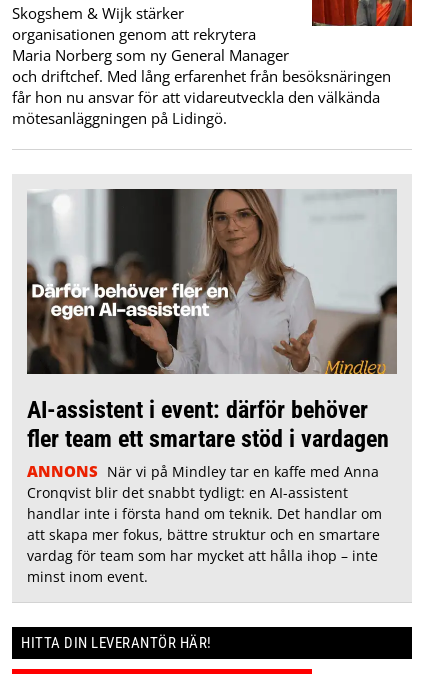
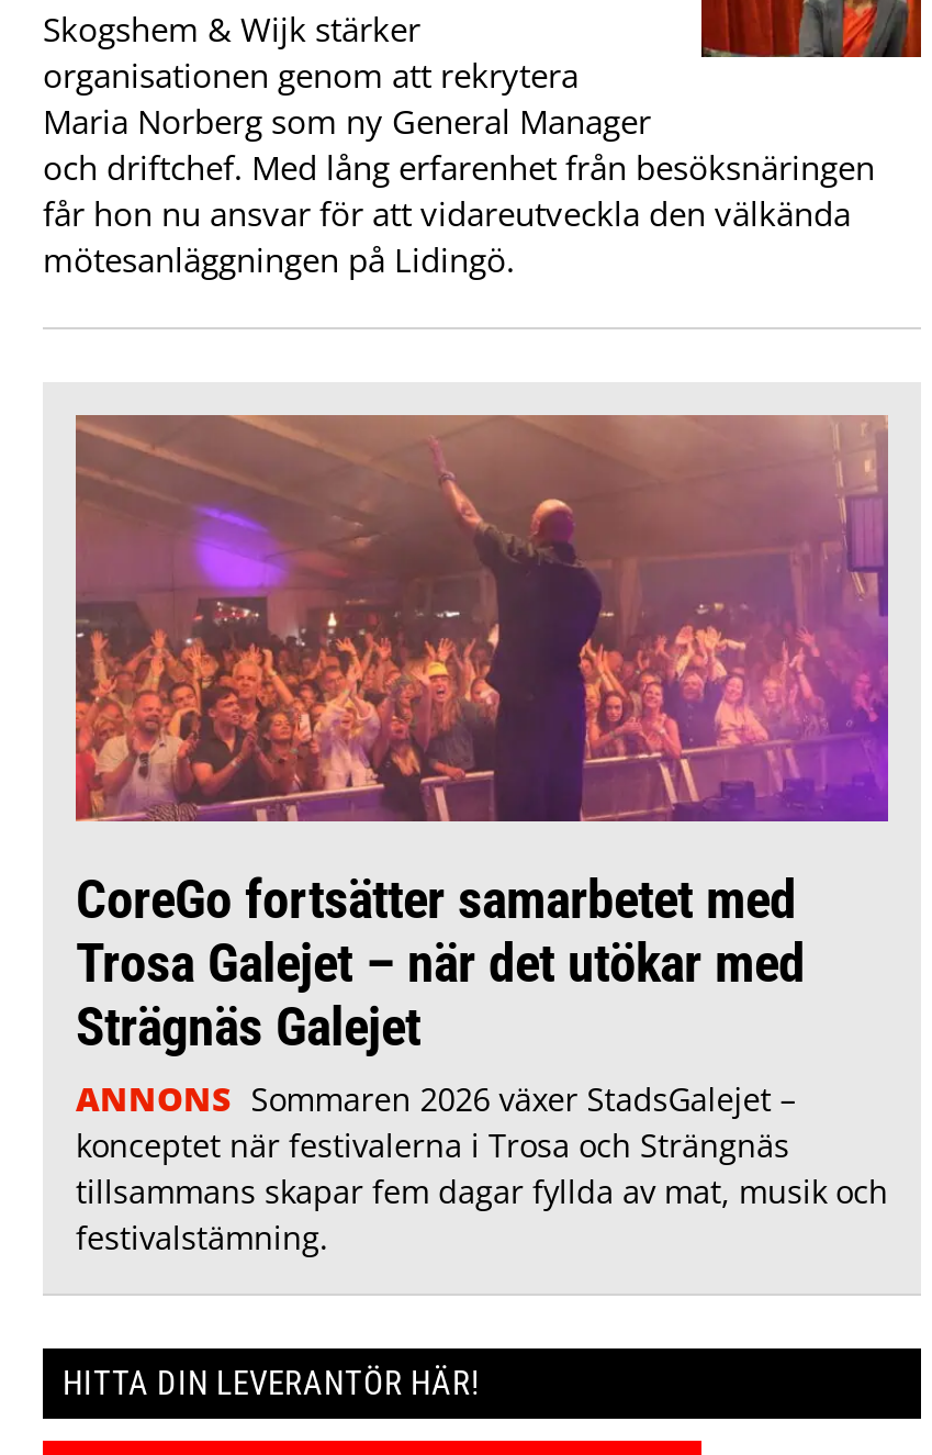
- [image]
- AI-assistent i event: därför behöver
- fler team ett smartare stöd i vardagen
- ANNONS När vi på Mindley tar en kaffe med Anna
- Cronqvist blir det snabbt tydligt: en AI-assistent
- handlar inte i första hand om teknik. Det handlar om
- att skapa mer fokus, bättre struktur och en smartare
- vardag för team som har mycket att hålla ihop – inte
- minst inom event.
+ [image]
+ CoreGo fortsätter samarbetet med
+ Trosa Galejet – när det utökar med
+ Strägnäs Galejet
+ ANNONS Sommaren 2026 växer StadsGalejet –
+ konceptet när festivalerna i Trosa och Strängnäs
+ tillsammans skapar fem dagar fyllda av mat, musik och
+ festivalstämning.
